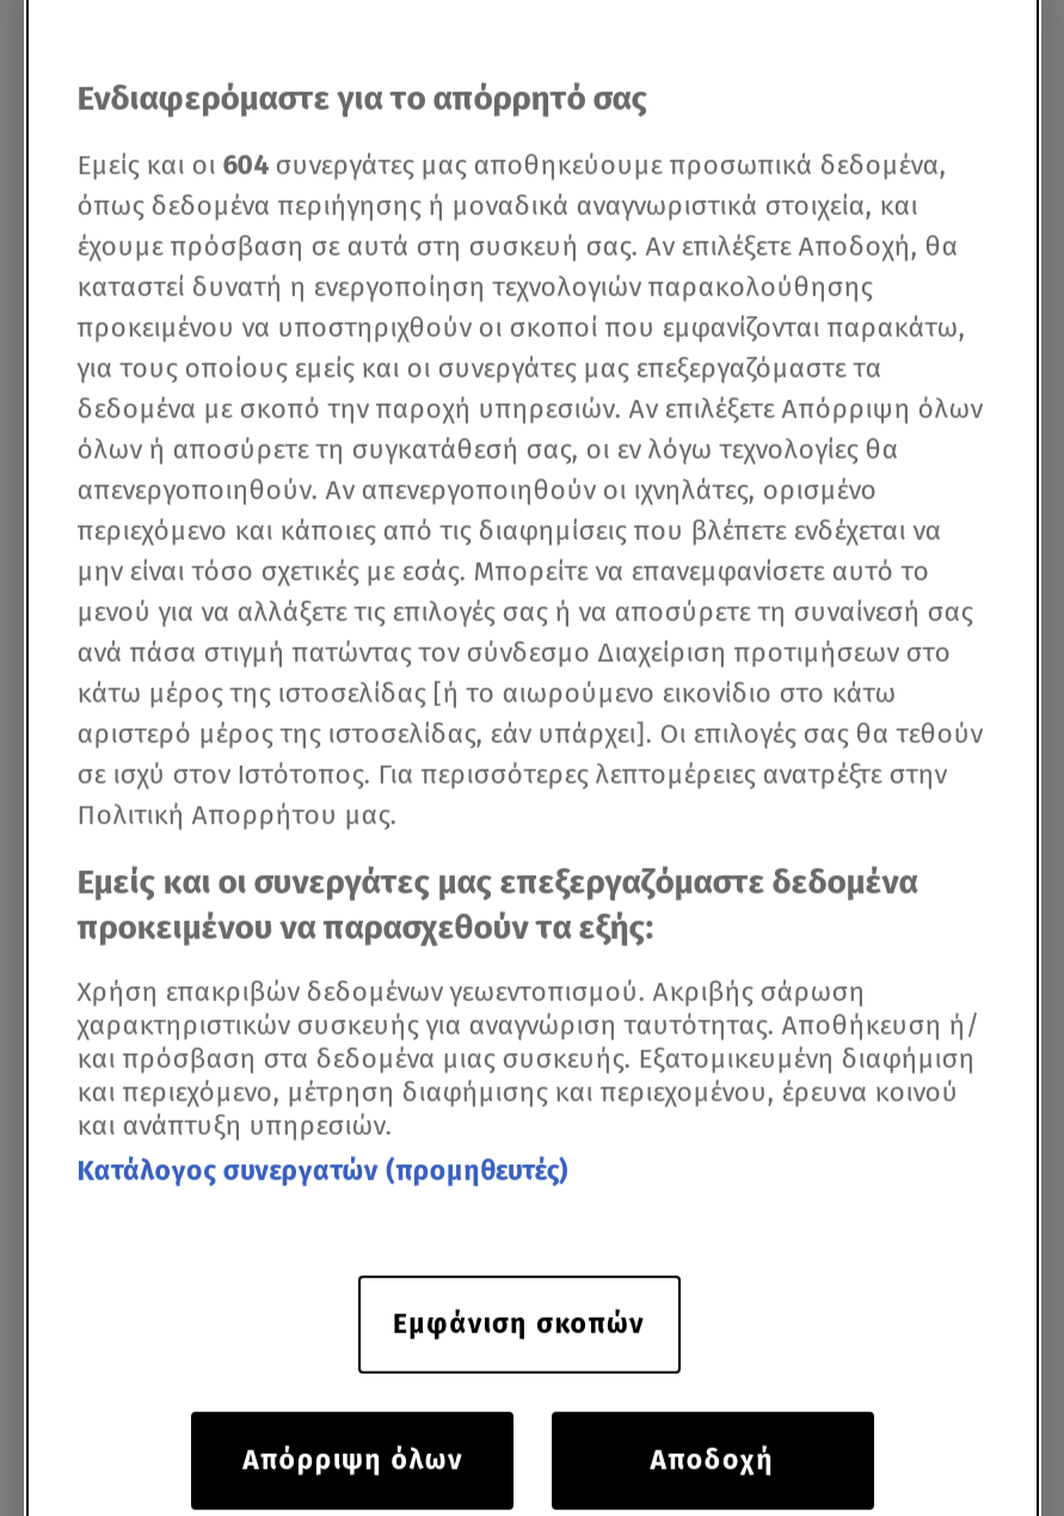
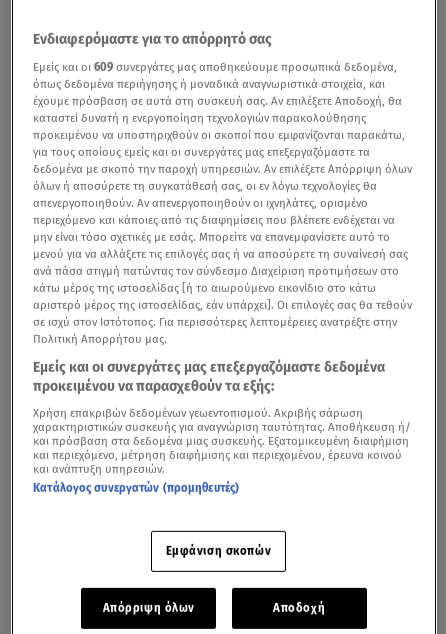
- Εμείς και οι 604 συνεργάτες μας αποθηκεύουμε προσωπικά δεδομένα,
+ Εμείς και οι 609 συνεργάτες μας αποθηκεύουμε προσωπικά δεδομένα,
